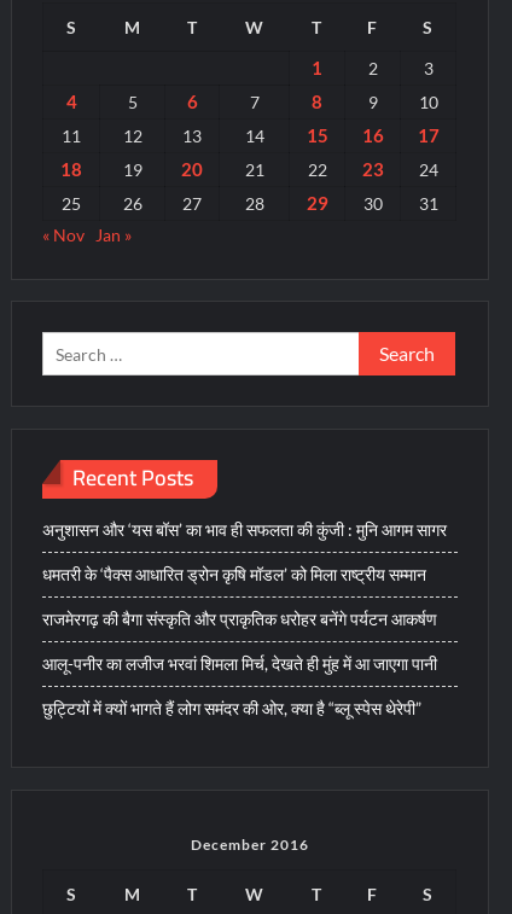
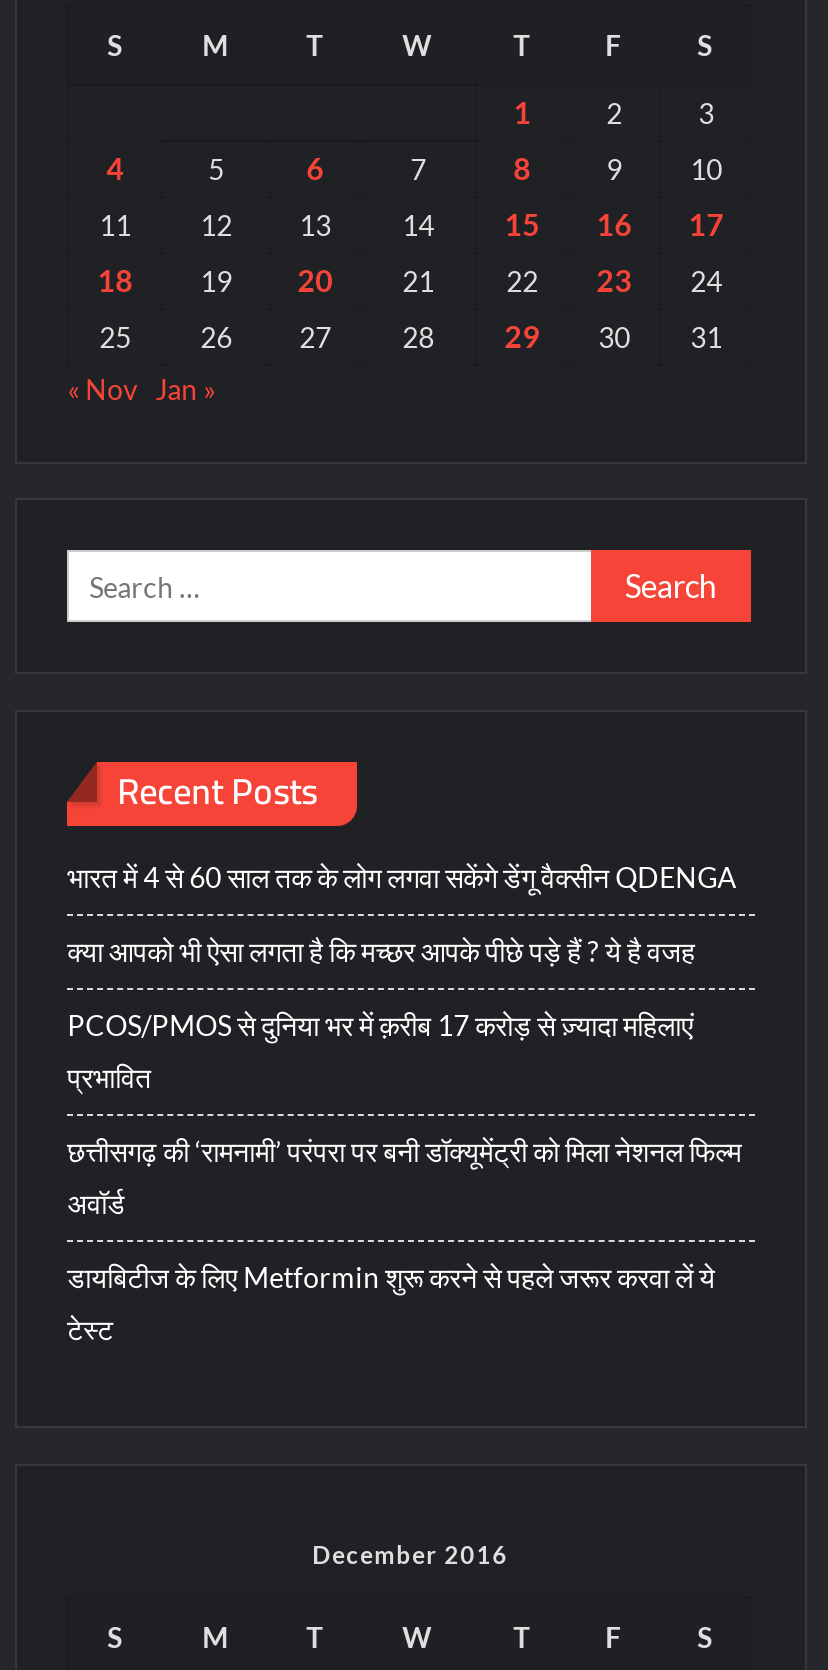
- अनुशासन और ‘यस बॉस’ का भाव ही सफलता की कुंजी : मुनि आगम सागर
- धमतरी के ‘पैक्स आधारित ड्रोन कृषि मॉडल’ को मिला राष्ट्रीय सम्मान
- राजमेरगढ़ की बैगा संस्कृति और प्राकृतिक धरोहर बनेंगे पर्यटन आकर्षण
- आलू-पनीर का लजीज भरवां शिमला मिर्च, देखते ही मुंह में आ जाएगा पानी
- छुट्टियों में क्यों भागते हैं लोग समंदर की ओर, क्या है “ब्लू स्पेस थेरेपी”
+ भारत में 4 से 60 साल तक के लोग लगवा सकेंगे डेंगू वैक्सीन QDENGA
+ क्या आपको भी ऐसा लगता है कि मच्छर आपके पीछे पड़े हैं ? ये है वजह
+ PCOS/PMOS से दुनिया भर में क़रीब 17 करोड़ से ज़्यादा महिलाएं
+ प्रभावित
+ छत्तीसगढ़ की ‘रामनामी’ परंपरा पर बनी डॉक्यूमेंट्री को मिला नेशनल फिल्म
+ अवॉर्ड
+ डायबिटीज के लिए Metformin शुरू करने से पहले जरूर करवा लें ये
+ टेस्ट
